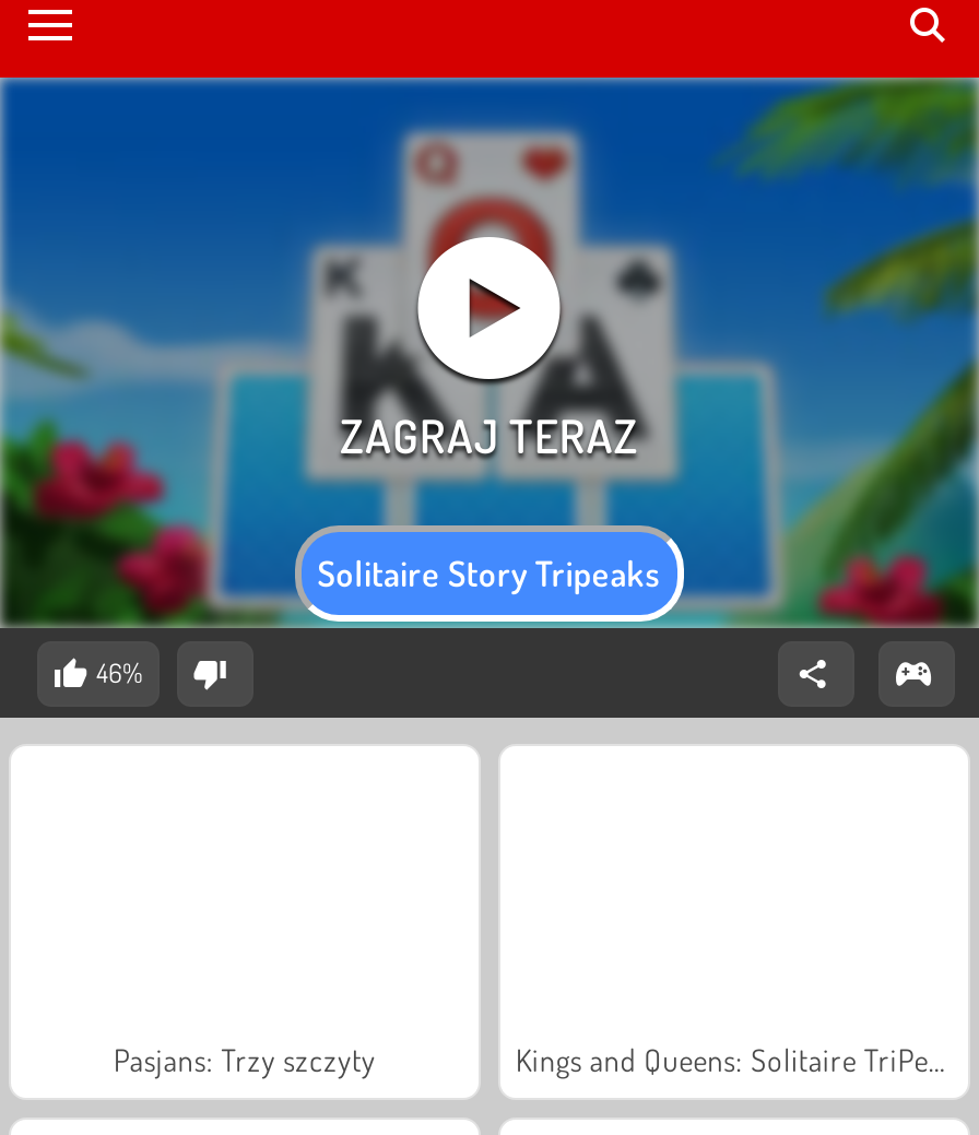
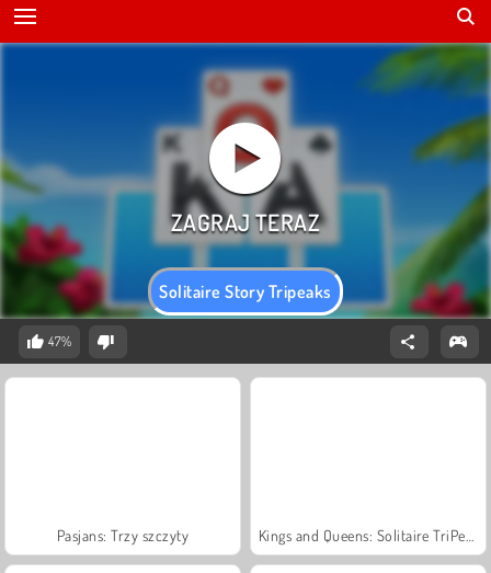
- 46%
+ 47%
